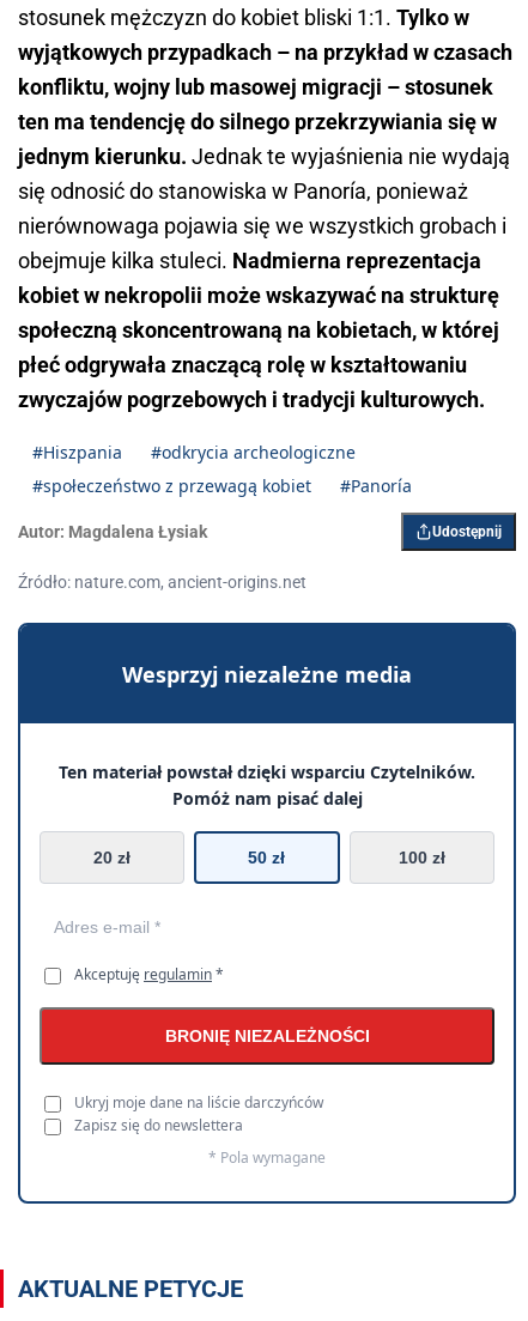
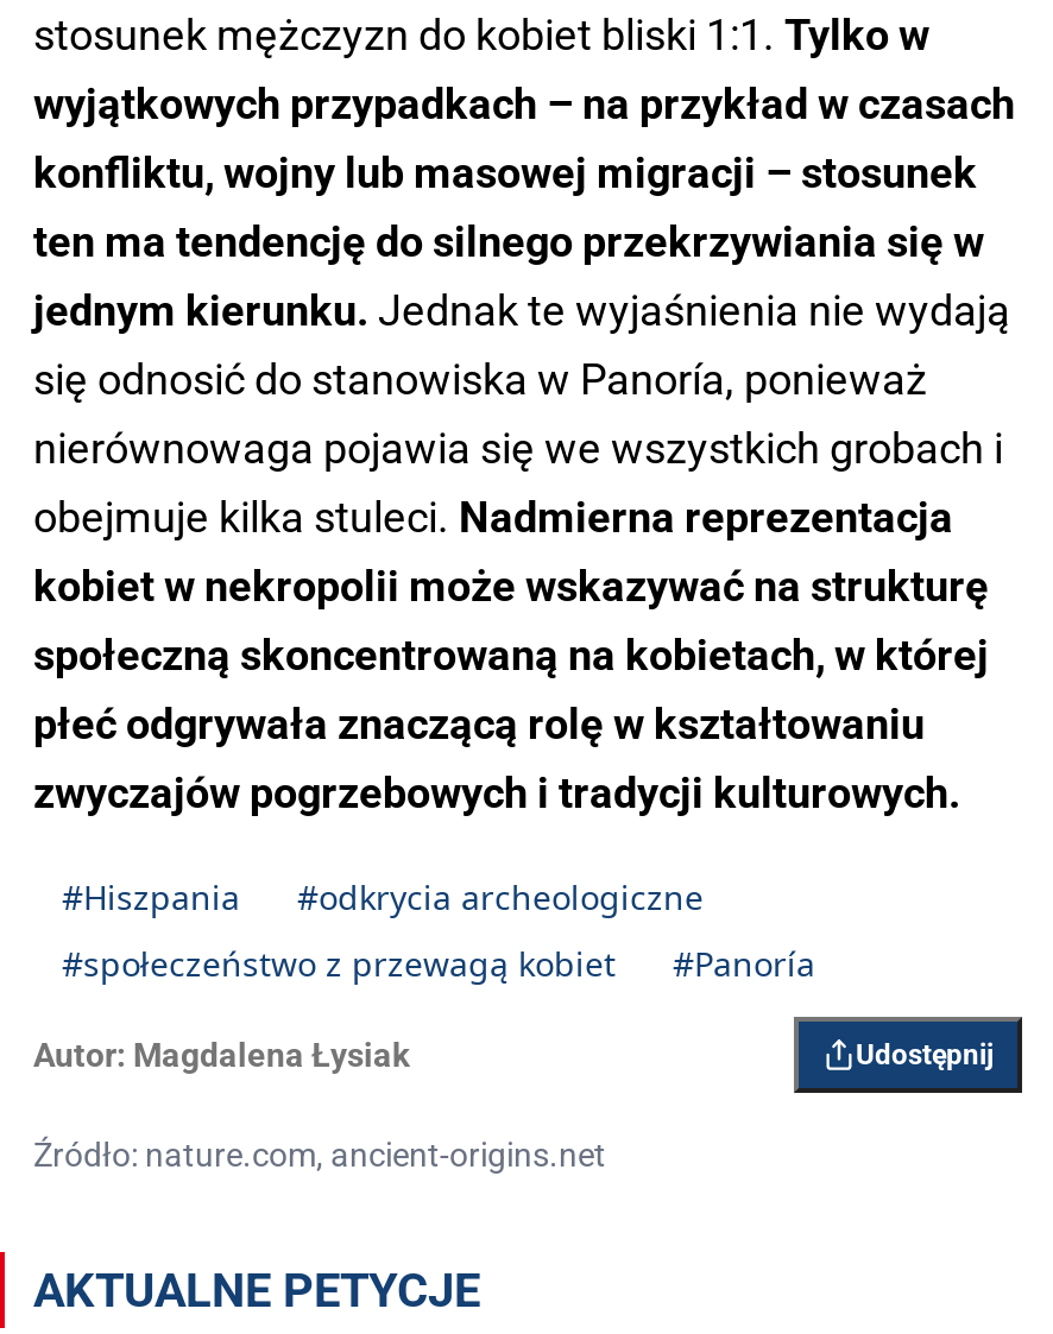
- [image]
- Wesprzyj niezależne media
- Ten materiał powstał dzięki wsparciu Czytelników.
- Pomóż nam pisać dalej
- 20 zł
- 50 zł
- 100 zł

- Akceptuję regulamin *
- BRONIĘ NIEZALEŻNOŚCI
- Ukryj moje dane na liście darczyńców
- Zapisz się do newslettera
- * Pola wymagane
